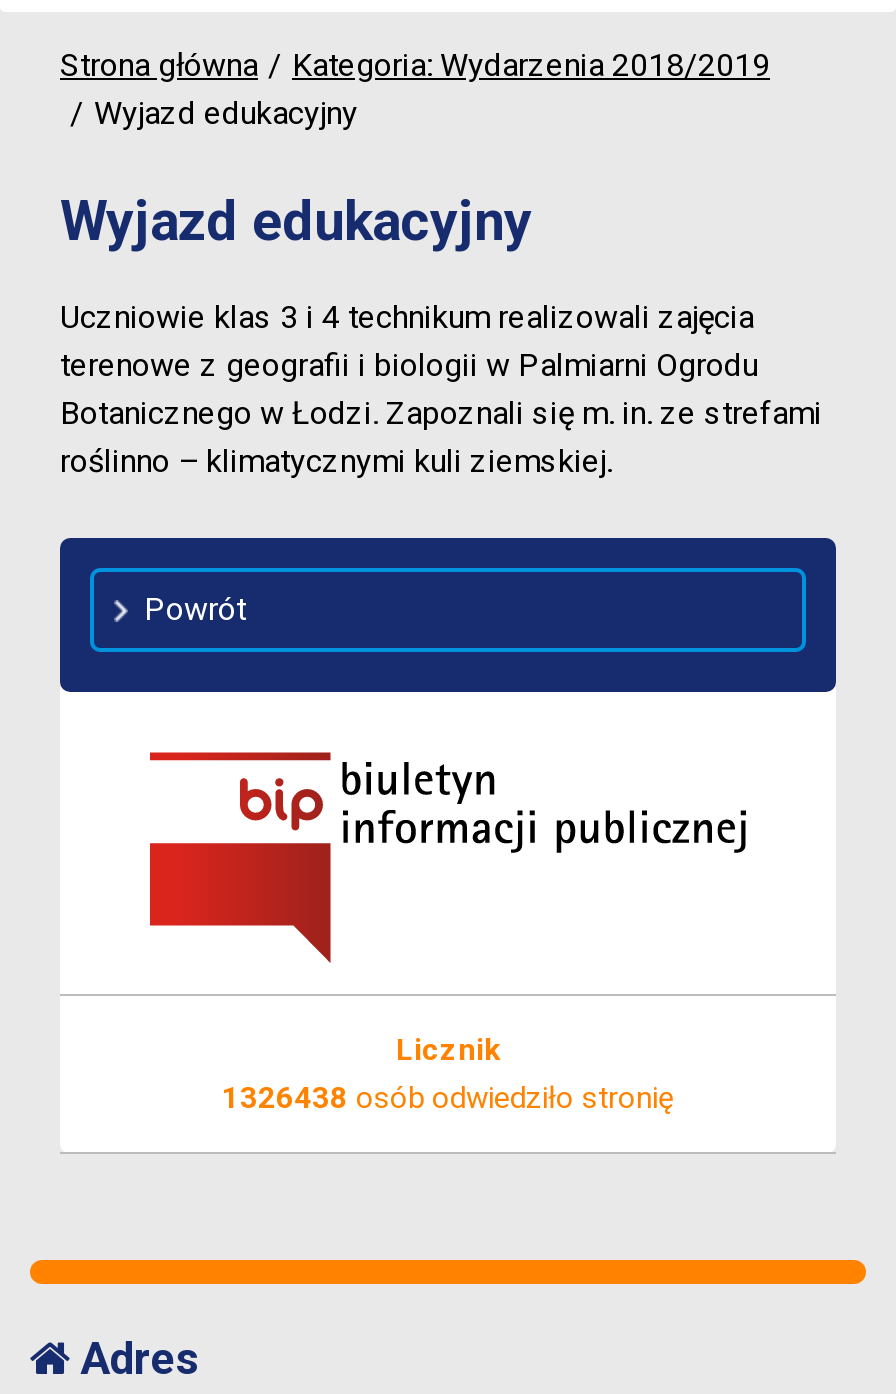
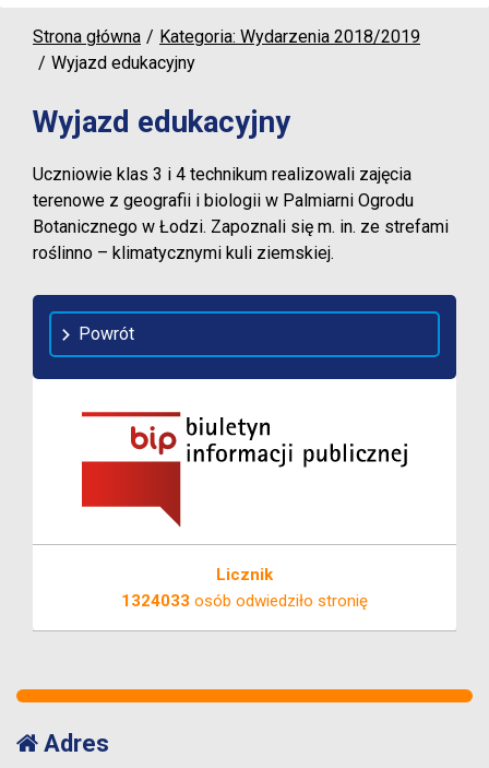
- 1326438 osób odwiedziło stronię
+ 1324033 osób odwiedziło stronię
